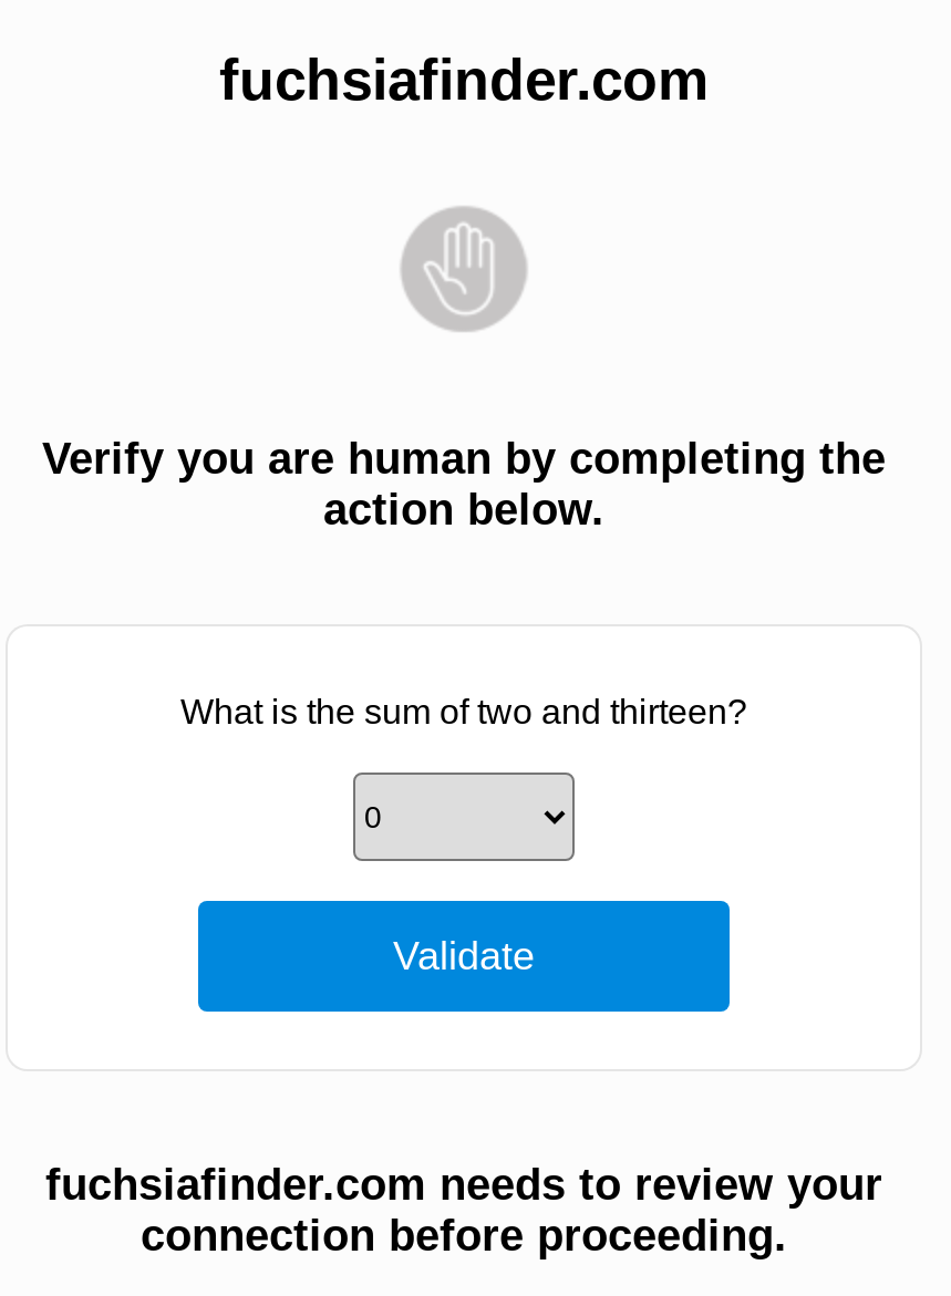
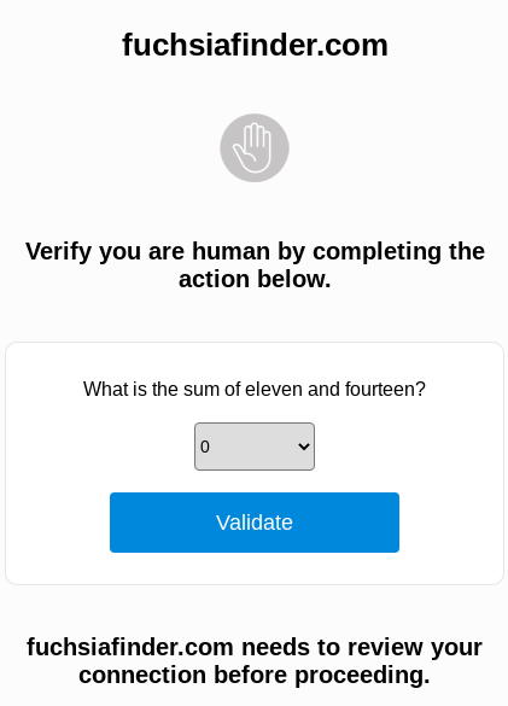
- What is the sum of two and thirteen?
+ What is the sum of eleven and fourteen?
